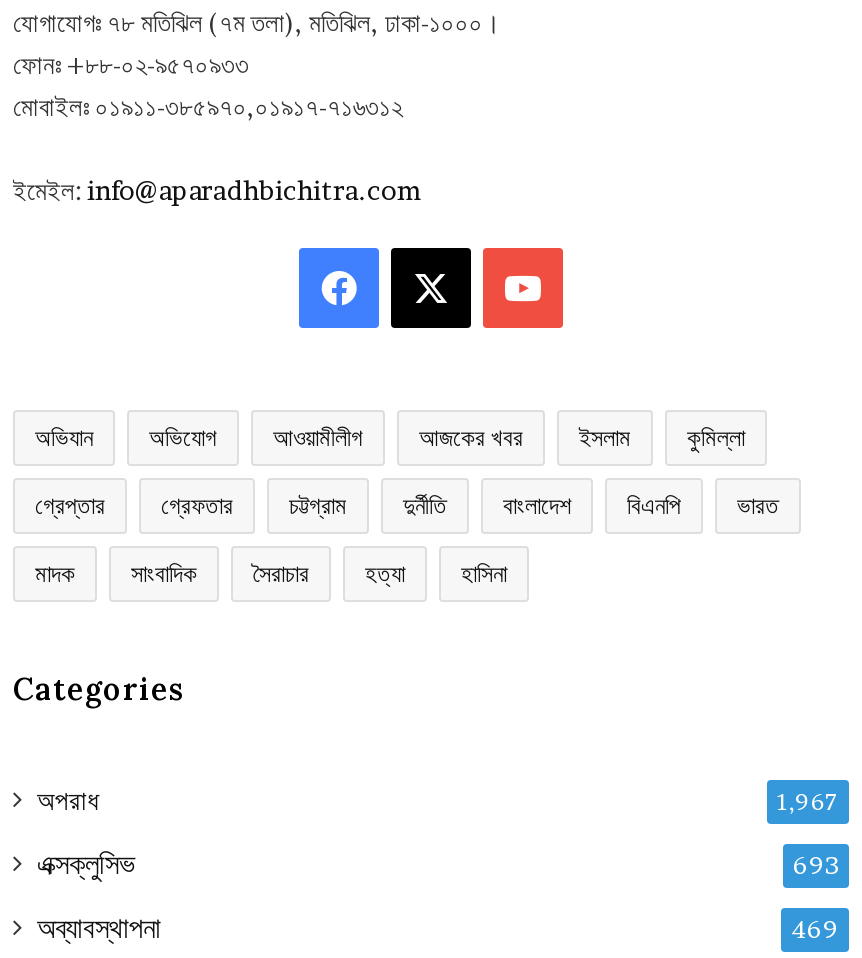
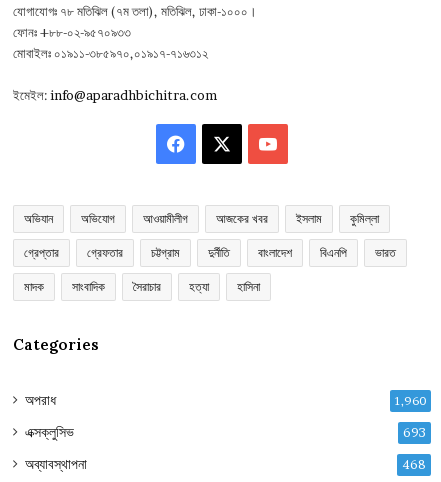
- 1,967
+ 1,960

- 469
+ 468
